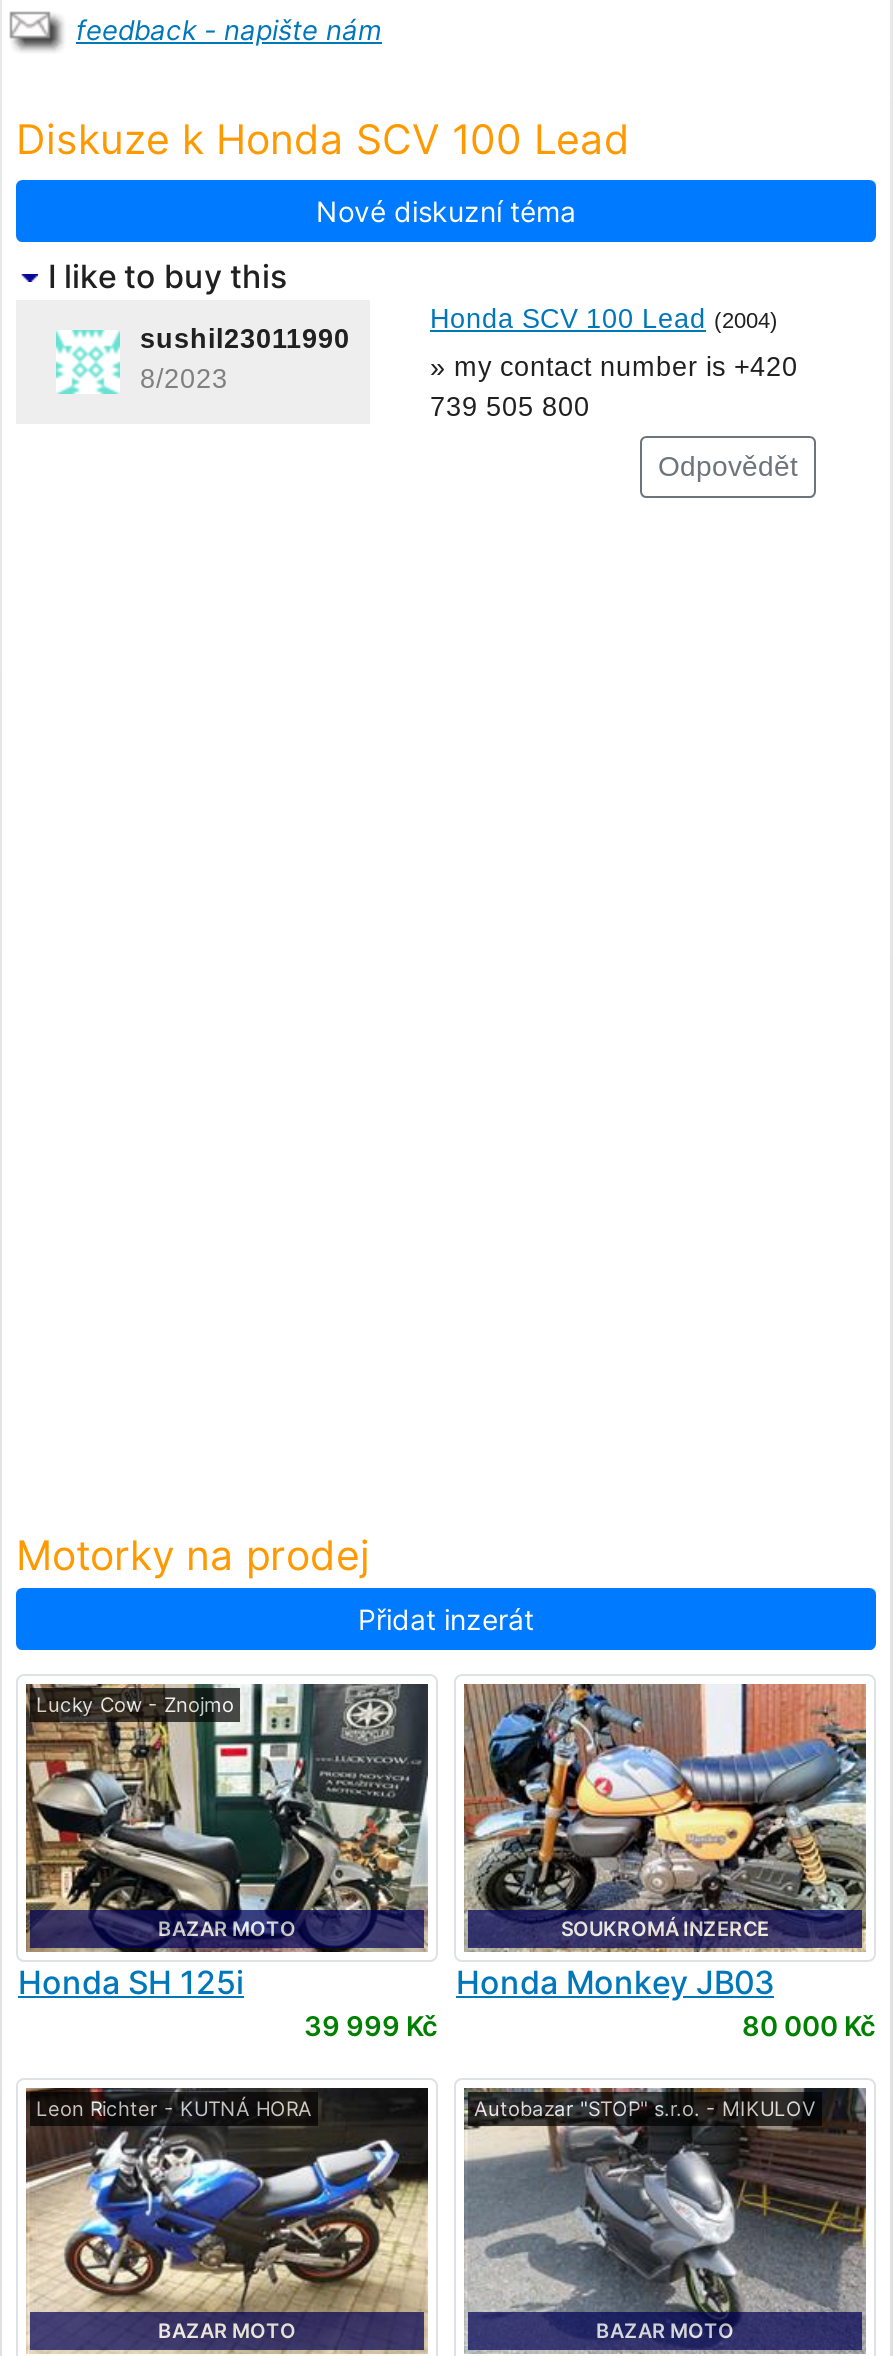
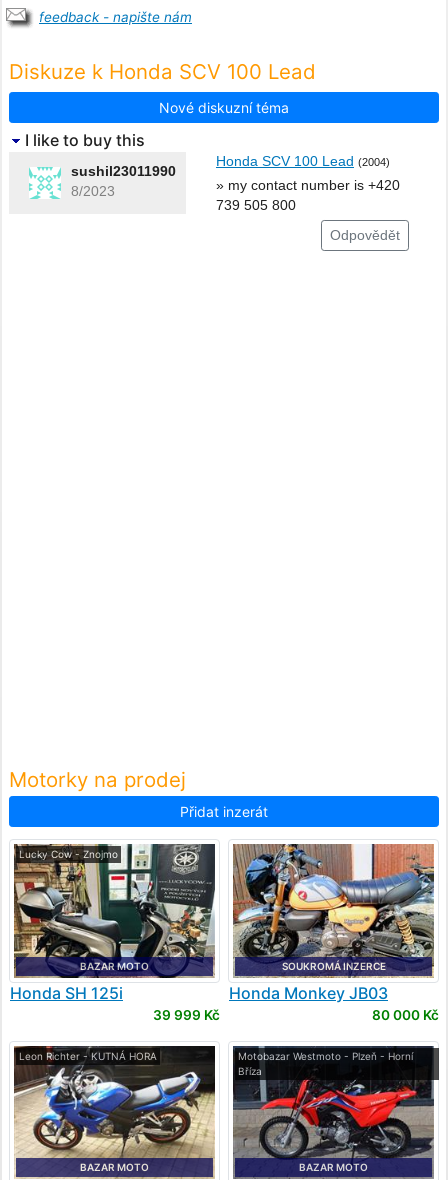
- [image]
- Autobazar "STOP" s.r.o. - MIKULOV
+ [image]
+ Motobazar Westmoto - Plzeň - Horní
+ Bříza
